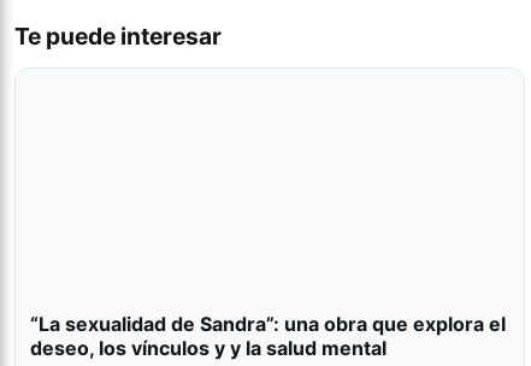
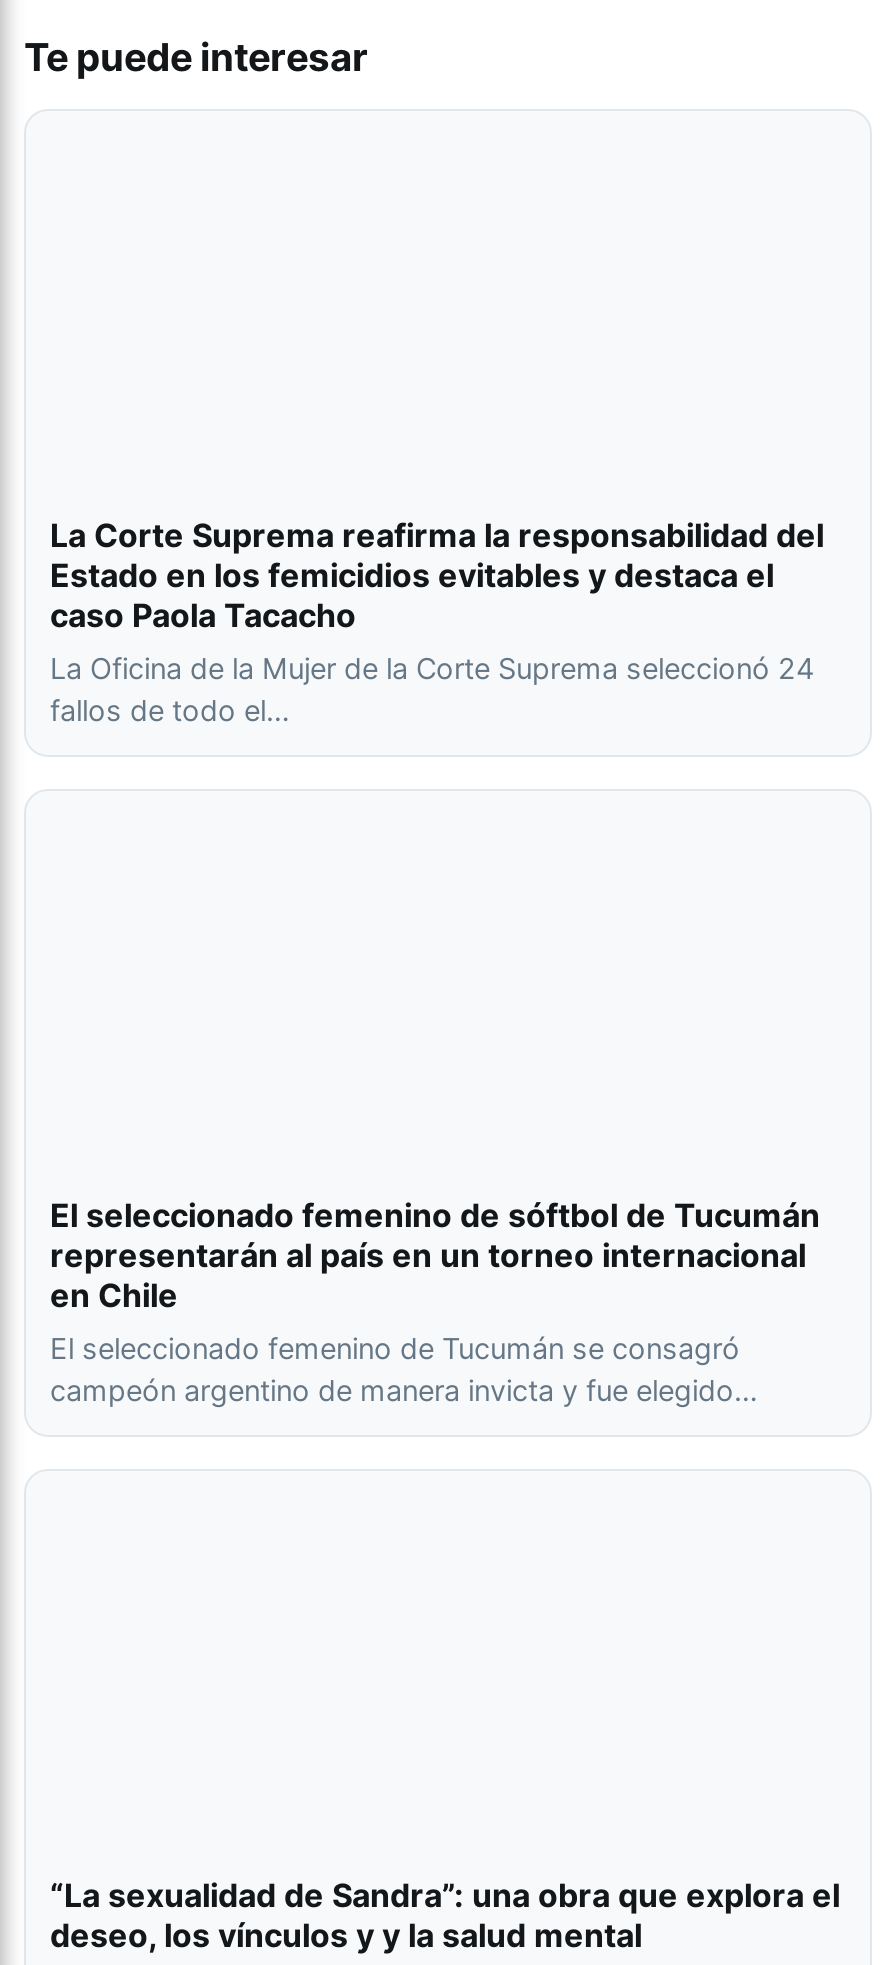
+ La Corte Suprema reafirma la responsabilidad del
+ Estado en los femicidios evitables y destaca el
+ caso Paola Tacacho
+ La Oficina de la Mujer de la Corte Suprema seleccionó 24
+ fallos de todo el…

+ El seleccionado femenino de sóftbol de Tucumán
+ representarán al país en un torneo internacional
+ en Chile
+ El seleccionado femenino de Tucumán se consagró
+ campeón argentino de manera invicta y fue elegido…
